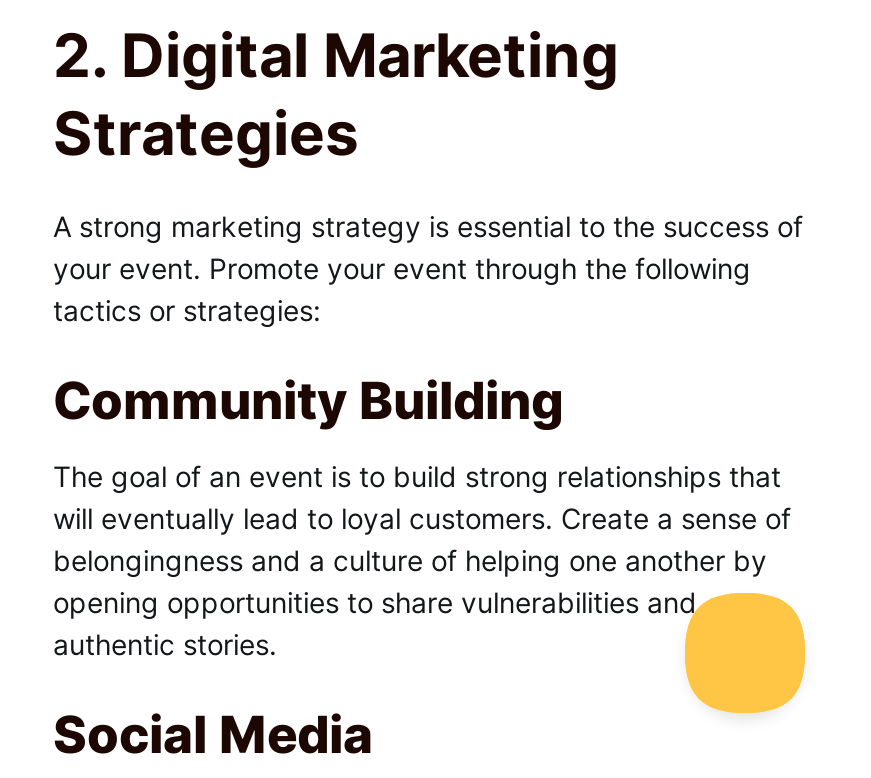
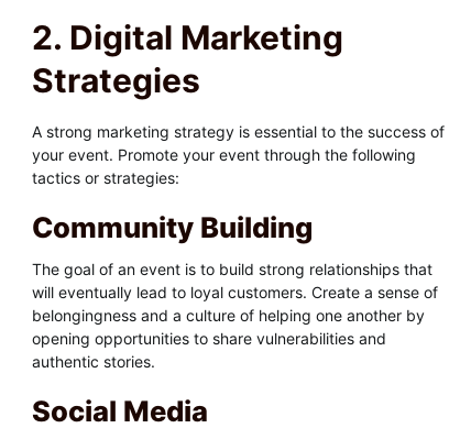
- [image]
